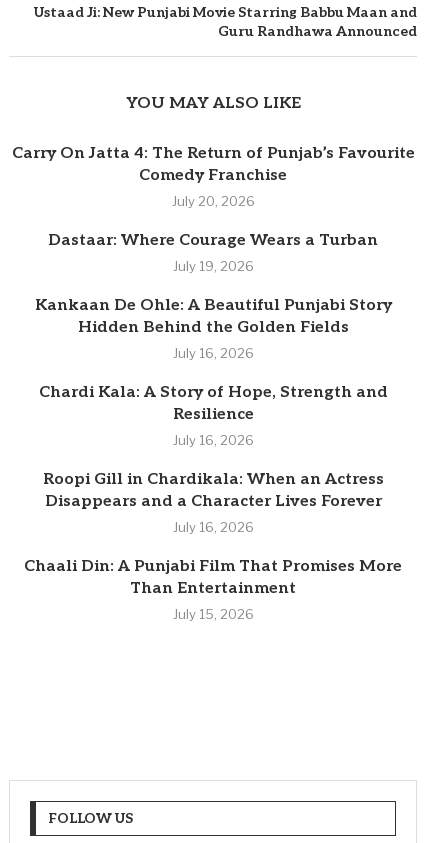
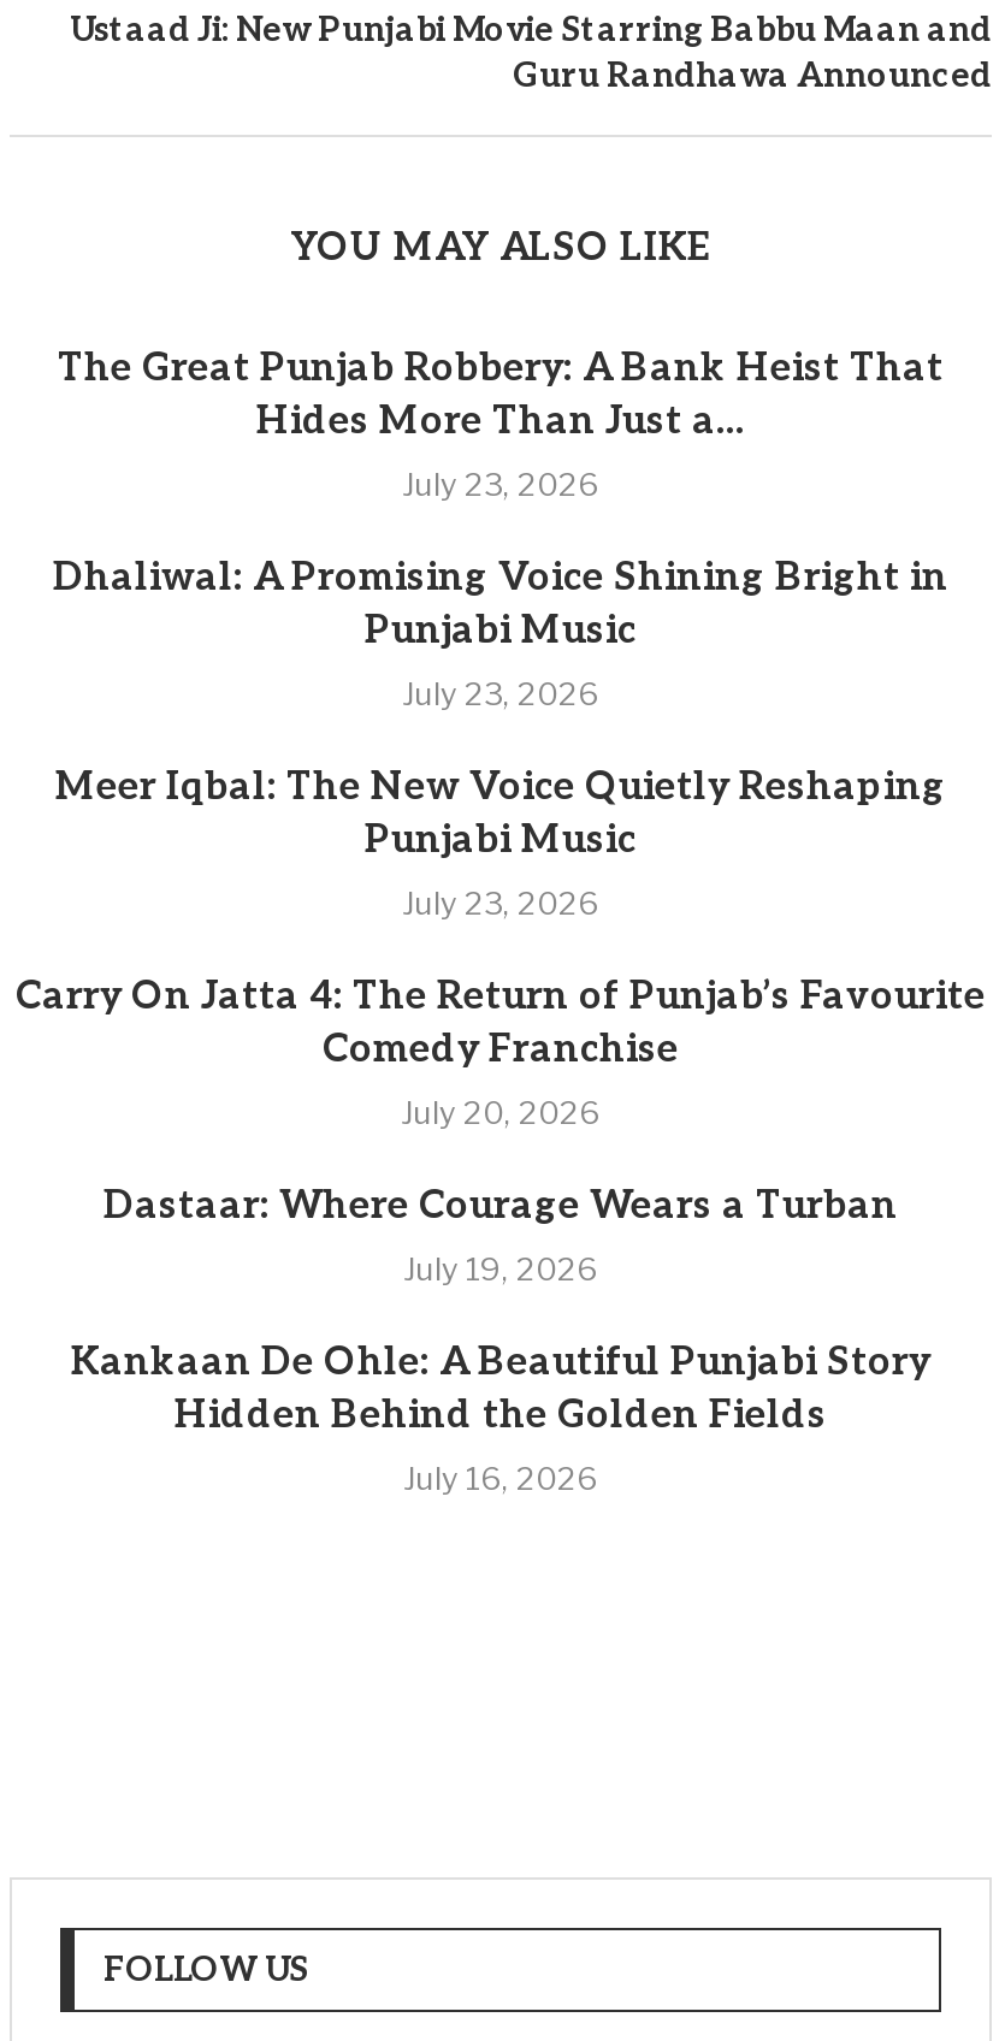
+ The Great Punjab Robbery: A Bank Heist That
+ Hides More Than Just a...
+ July 23, 2026
+ Dhaliwal: A Promising Voice Shining Bright in
+ Punjabi Music
+ July 23, 2026
+ Meer Iqbal: The New Voice Quietly Reshaping
+ Punjabi Music
+ July 23, 2026

moved down: Carry On Jatta 4: The Return of Punjab’s Favourite | Comedy Franchise | July 20, 2026 | Dastaar: Where Courage Wears a Turban | July 19, 2026 | Kankaan De Ohle: A Beautiful Punjabi Story | Hidden Behind the Golden Fields | July 16, 2026

- Chardi Kala: A Story of Hope, Strength and
- Resilience
- July 16, 2026
- Roopi Gill in Chardikala: When an Actress
- Disappears and a Character Lives Forever
- July 16, 2026
- Chaali Din: A Punjabi Film That Promises More
- Than Entertainment
- July 15, 2026
